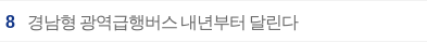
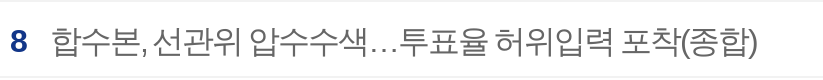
- 경남형 광역급행버스 내년부터 달린다
+ 합수본, 선관위 압수수색…투표율 허위입력 포착(종합)
